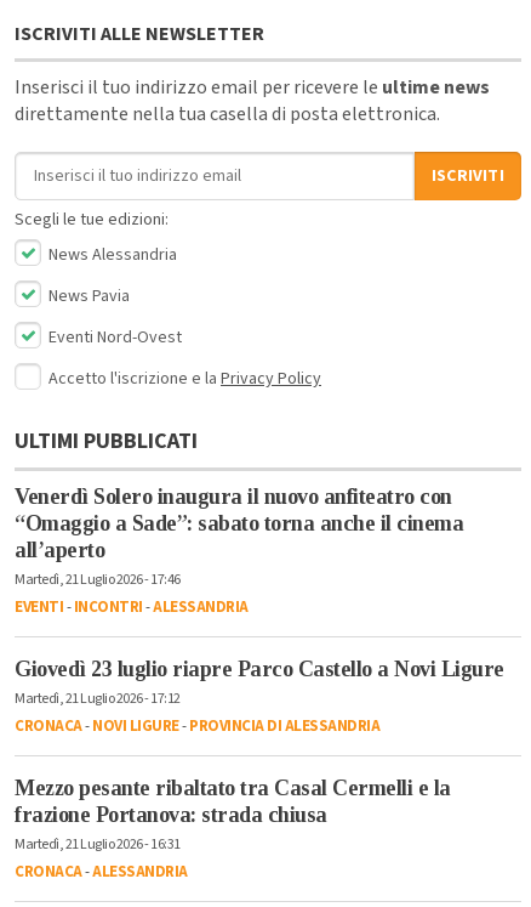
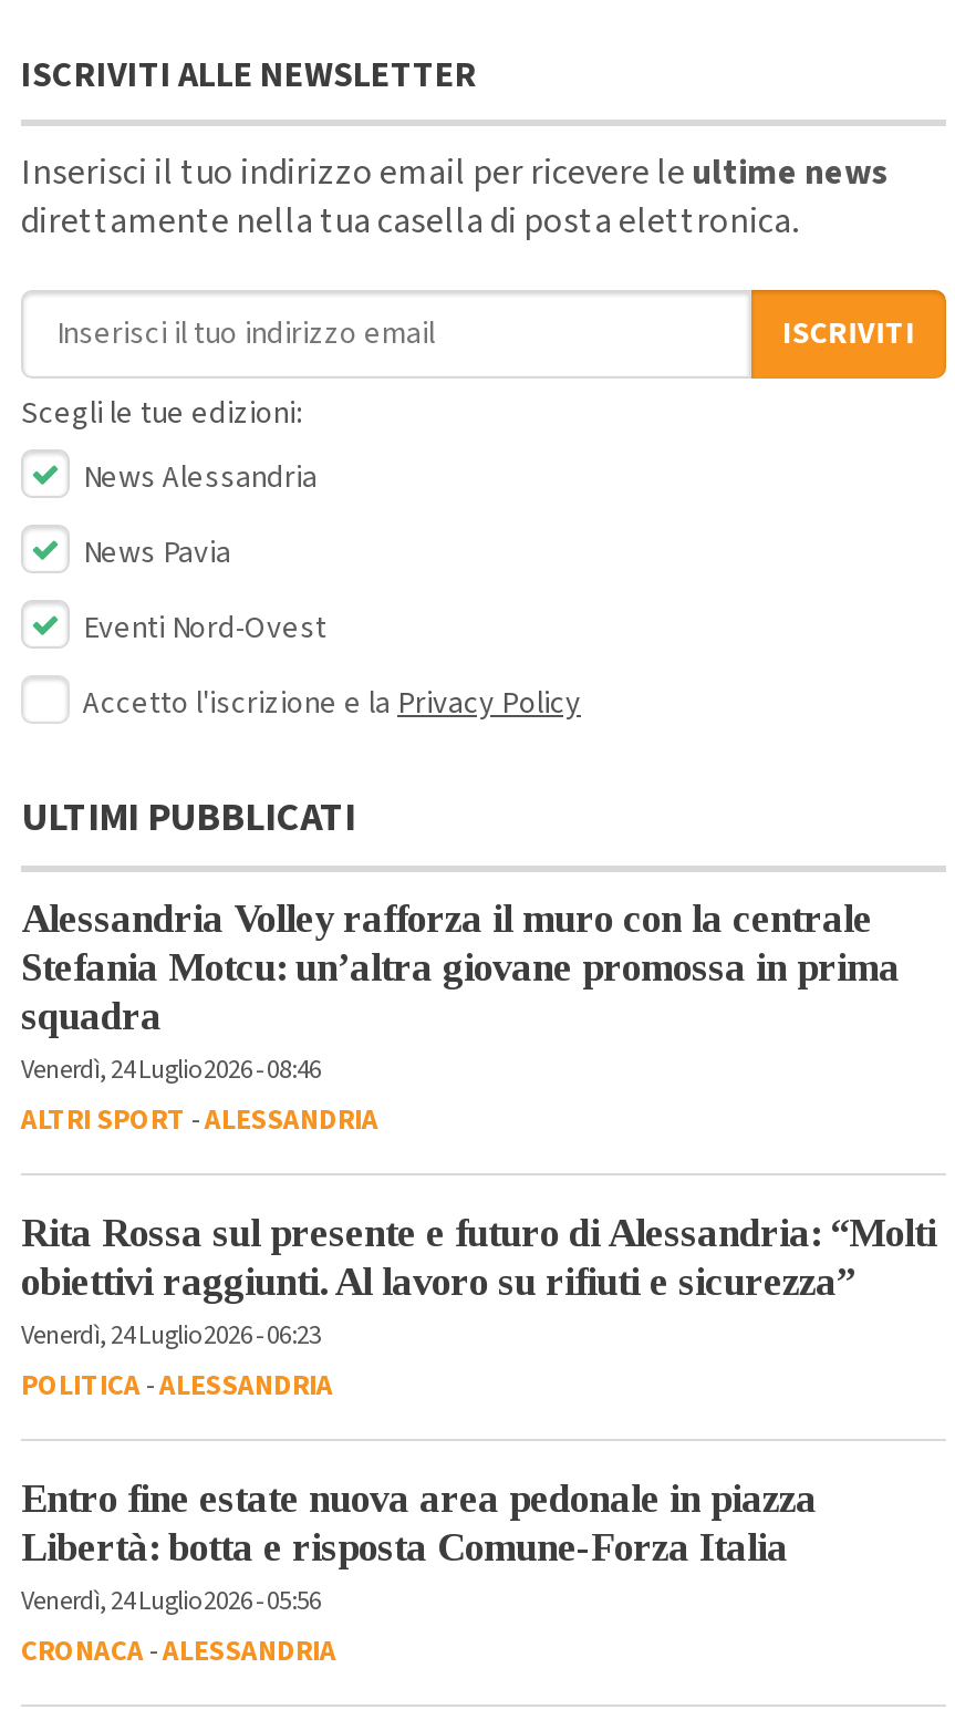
- Venerdì Solero inaugura il nuovo anfiteatro con
- “Omaggio a Sade”: sabato torna anche il cinema
- all’aperto
- Martedì, 21 Luglio 2026 - 17:46
- EVENTI-INCONTRI-ALESSANDRIA
+ Alessandria Volley rafforza il muro con la centrale
+ Stefania Motcu: un’altra giovane promossa in prima
+ squadra
+ Venerdì, 24 Luglio 2026 - 08:46
+ ALTRI SPORT -ALESSANDRIA

- Giovedì 23 luglio riapre Parco Castello a Novi Ligure
- Martedì, 21 Luglio 2026 - 17:12
- CRONACA-NOVI LIGURE-PROVINCIA DI ALESSANDRIA
+ Rita Rossa sul presente e futuro di Alessandria: “Molti
+ obiettivi raggiunti. Al lavoro su rifiuti e sicurezza”
+ Venerdì, 24 Luglio 2026 - 06:23
+ POLITICA -ALESSANDRIA

- Mezzo pesante ribaltato tra Casal Cermelli e la
- frazione Portanova: strada chiusa
- Martedì, 21 Luglio 2026 - 16:31
+ Entro fine estate nuova area pedonale in piazza
+ Libertà: botta e risposta Comune-Forza Italia
+ Venerdì, 24 Luglio 2026 - 05:56
